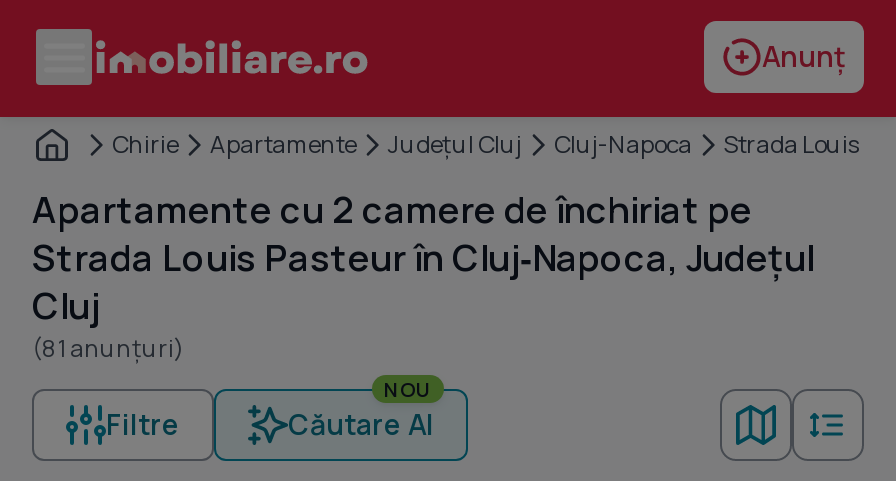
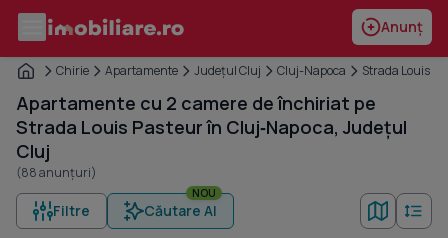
- (81 anunțuri)
+ (88 anunțuri)
